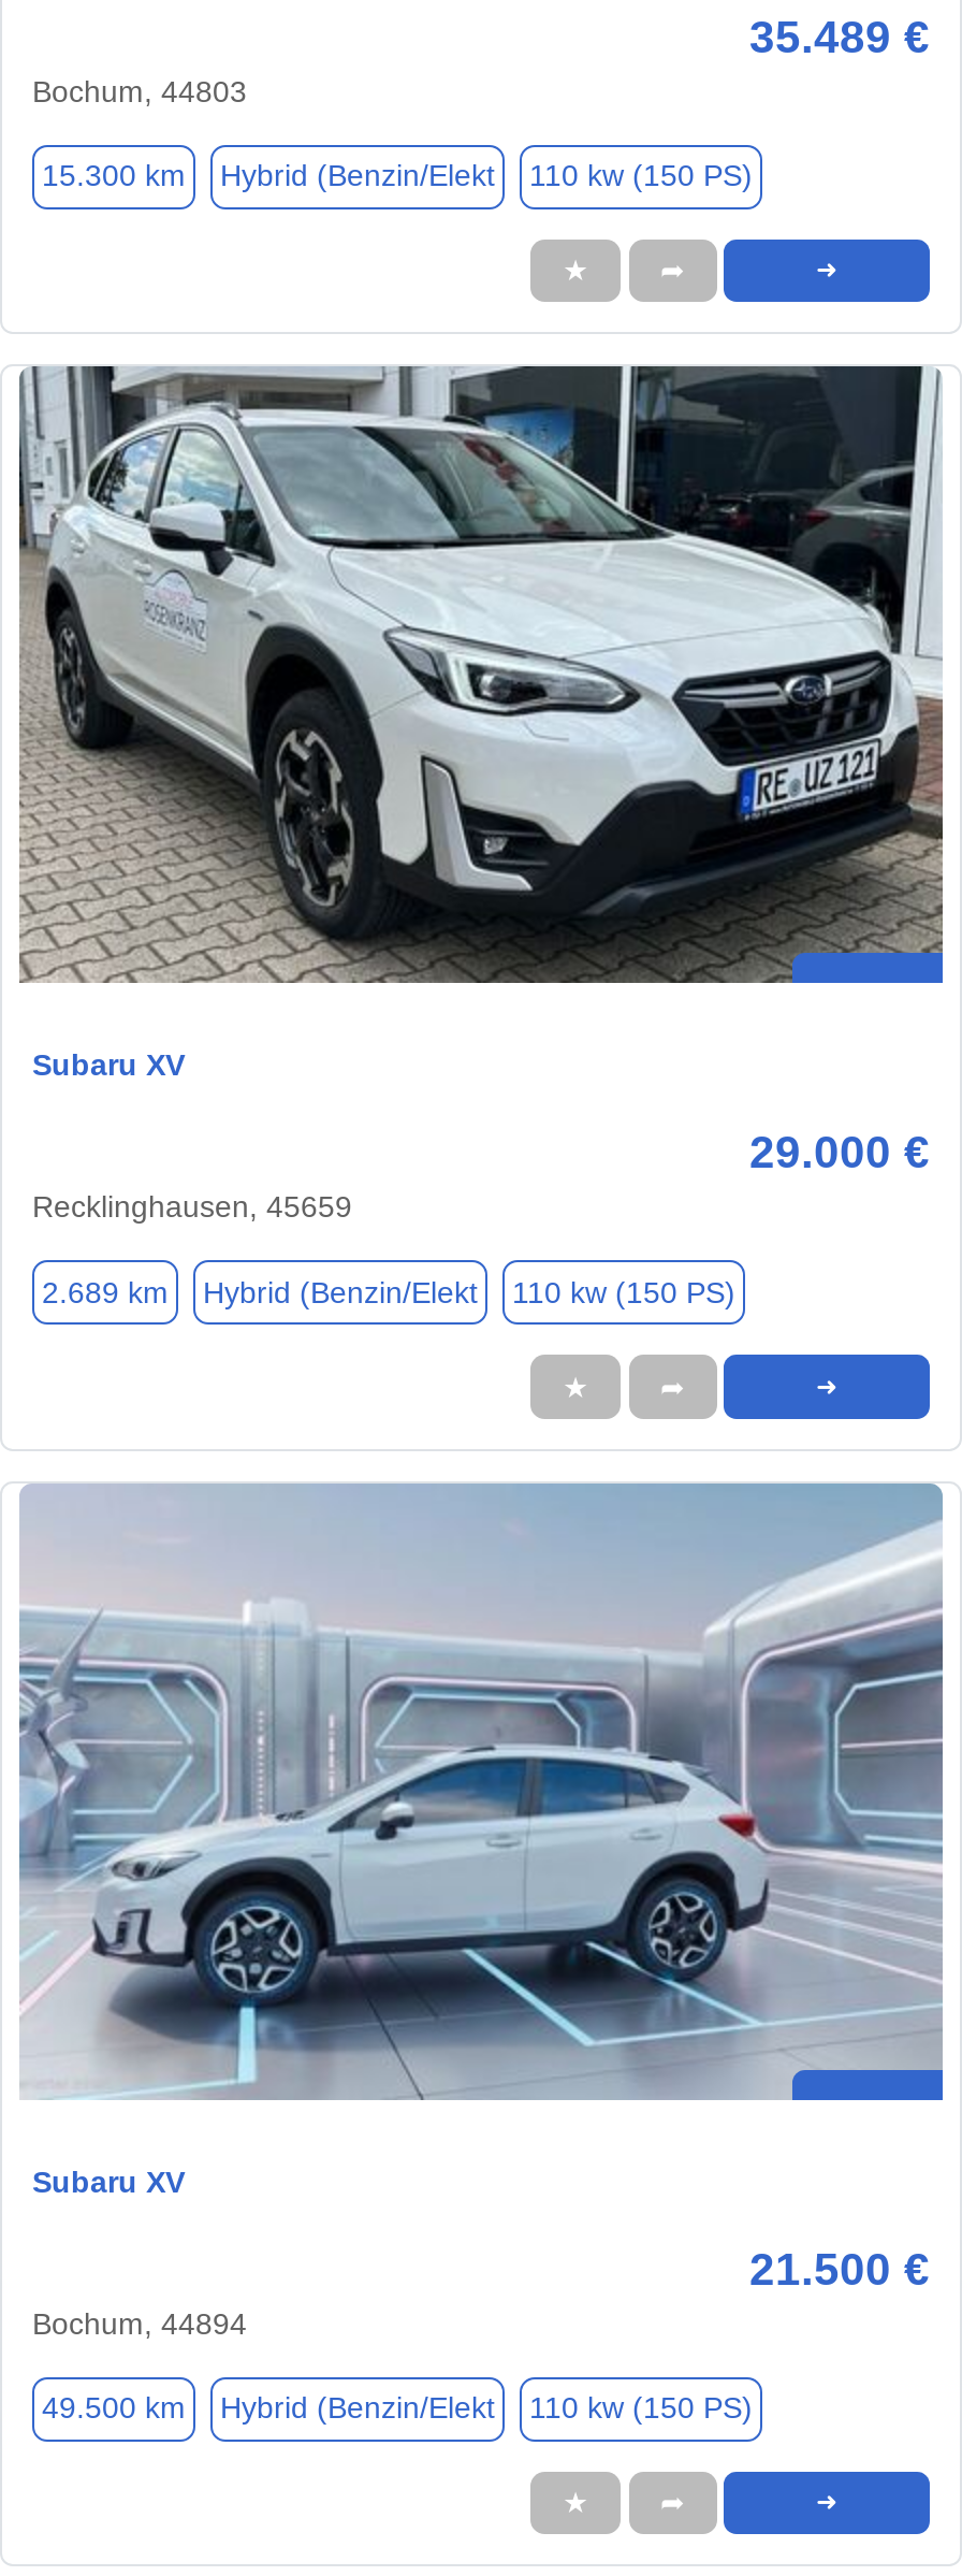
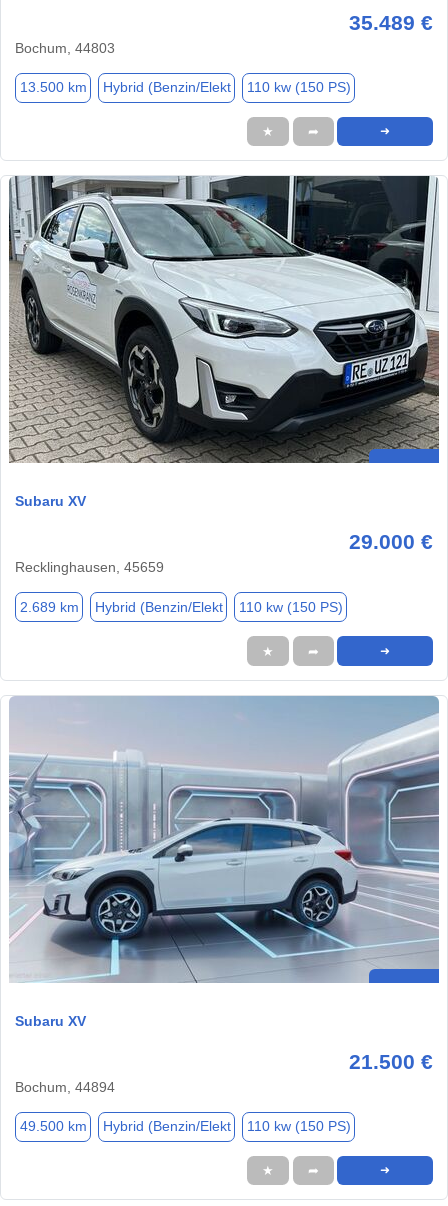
- 15.300 km Hybrid (Benzin/Elekt 110 kw (150 PS)
+ 13.500 km Hybrid (Benzin/Elekt 110 kw (150 PS)
